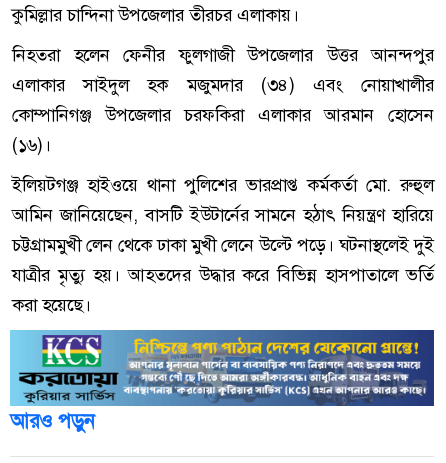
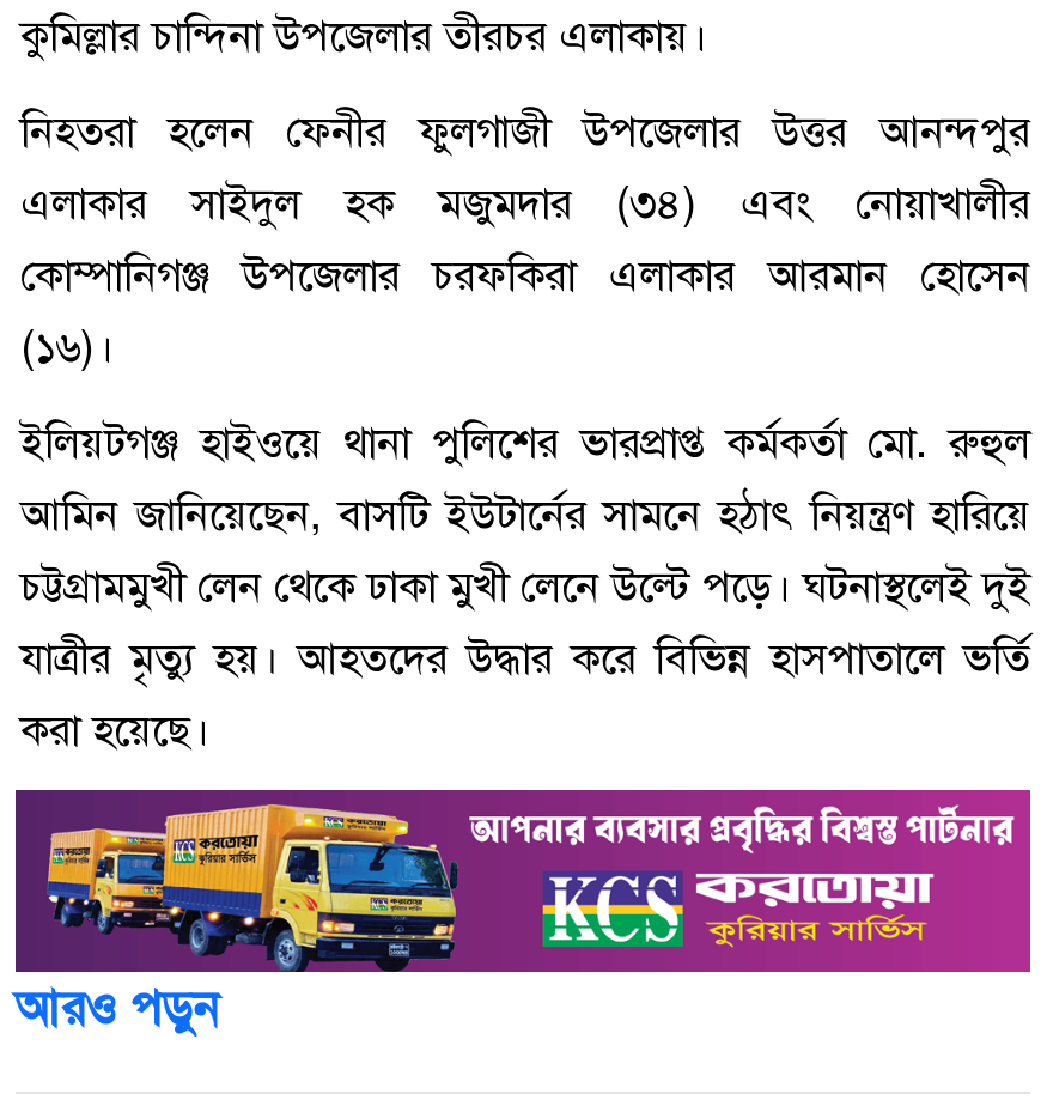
- [image]
+ [image]
